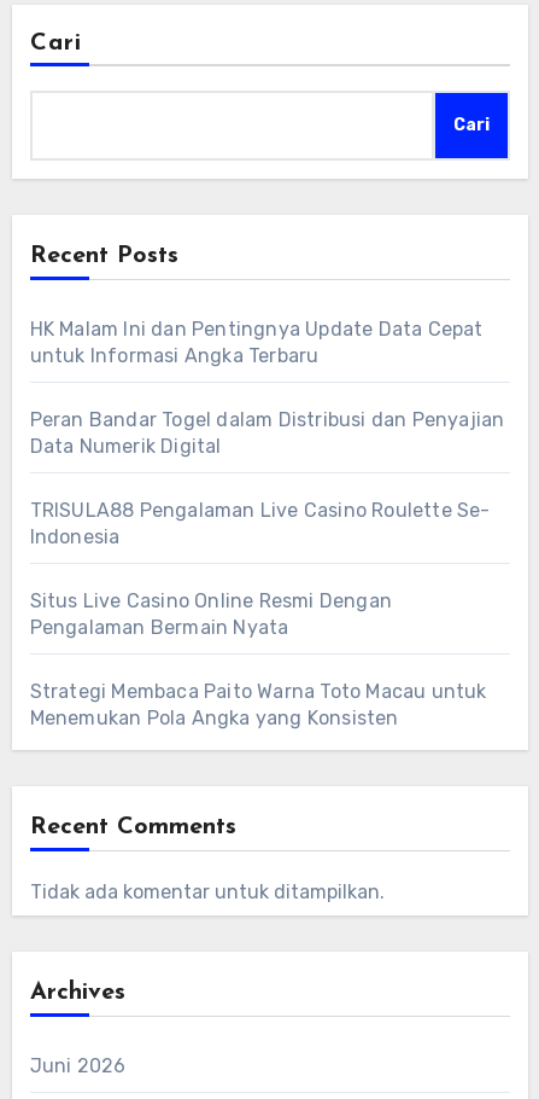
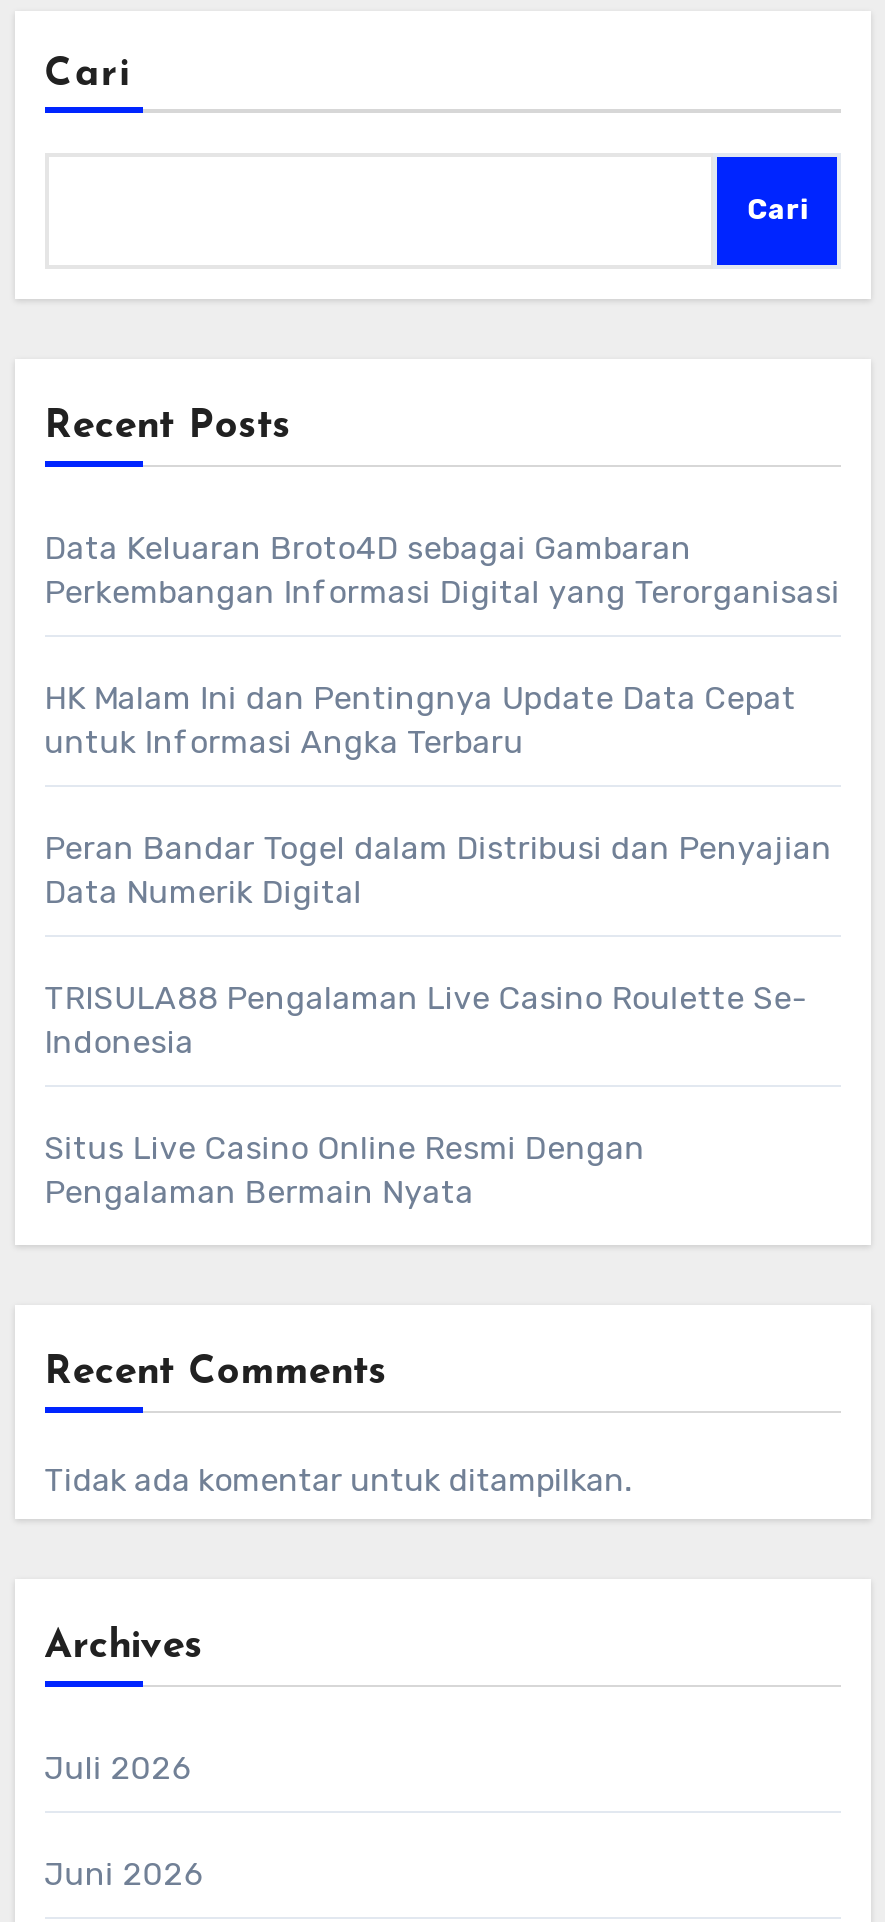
+ Data Keluaran Broto4D sebagai Gambaran
+ Perkembangan Informasi Digital yang Terorganisasi

moved down: HK Malam Ini dan Pentingnya Update Data Cepat | untuk Informasi Angka Terbaru | Peran Bandar Togel dalam Distribusi dan Penyajian | Data Numerik Digital | TRISULA88 Pengalaman Live Casino Roulette Se- | Indonesia | Situs Live Casino Online Resmi Dengan | Pengalaman Bermain Nyata

- Strategi Membaca Paito Warna Toto Macau untuk
- Menemukan Pola Angka yang Konsisten

+ Juli 2026
